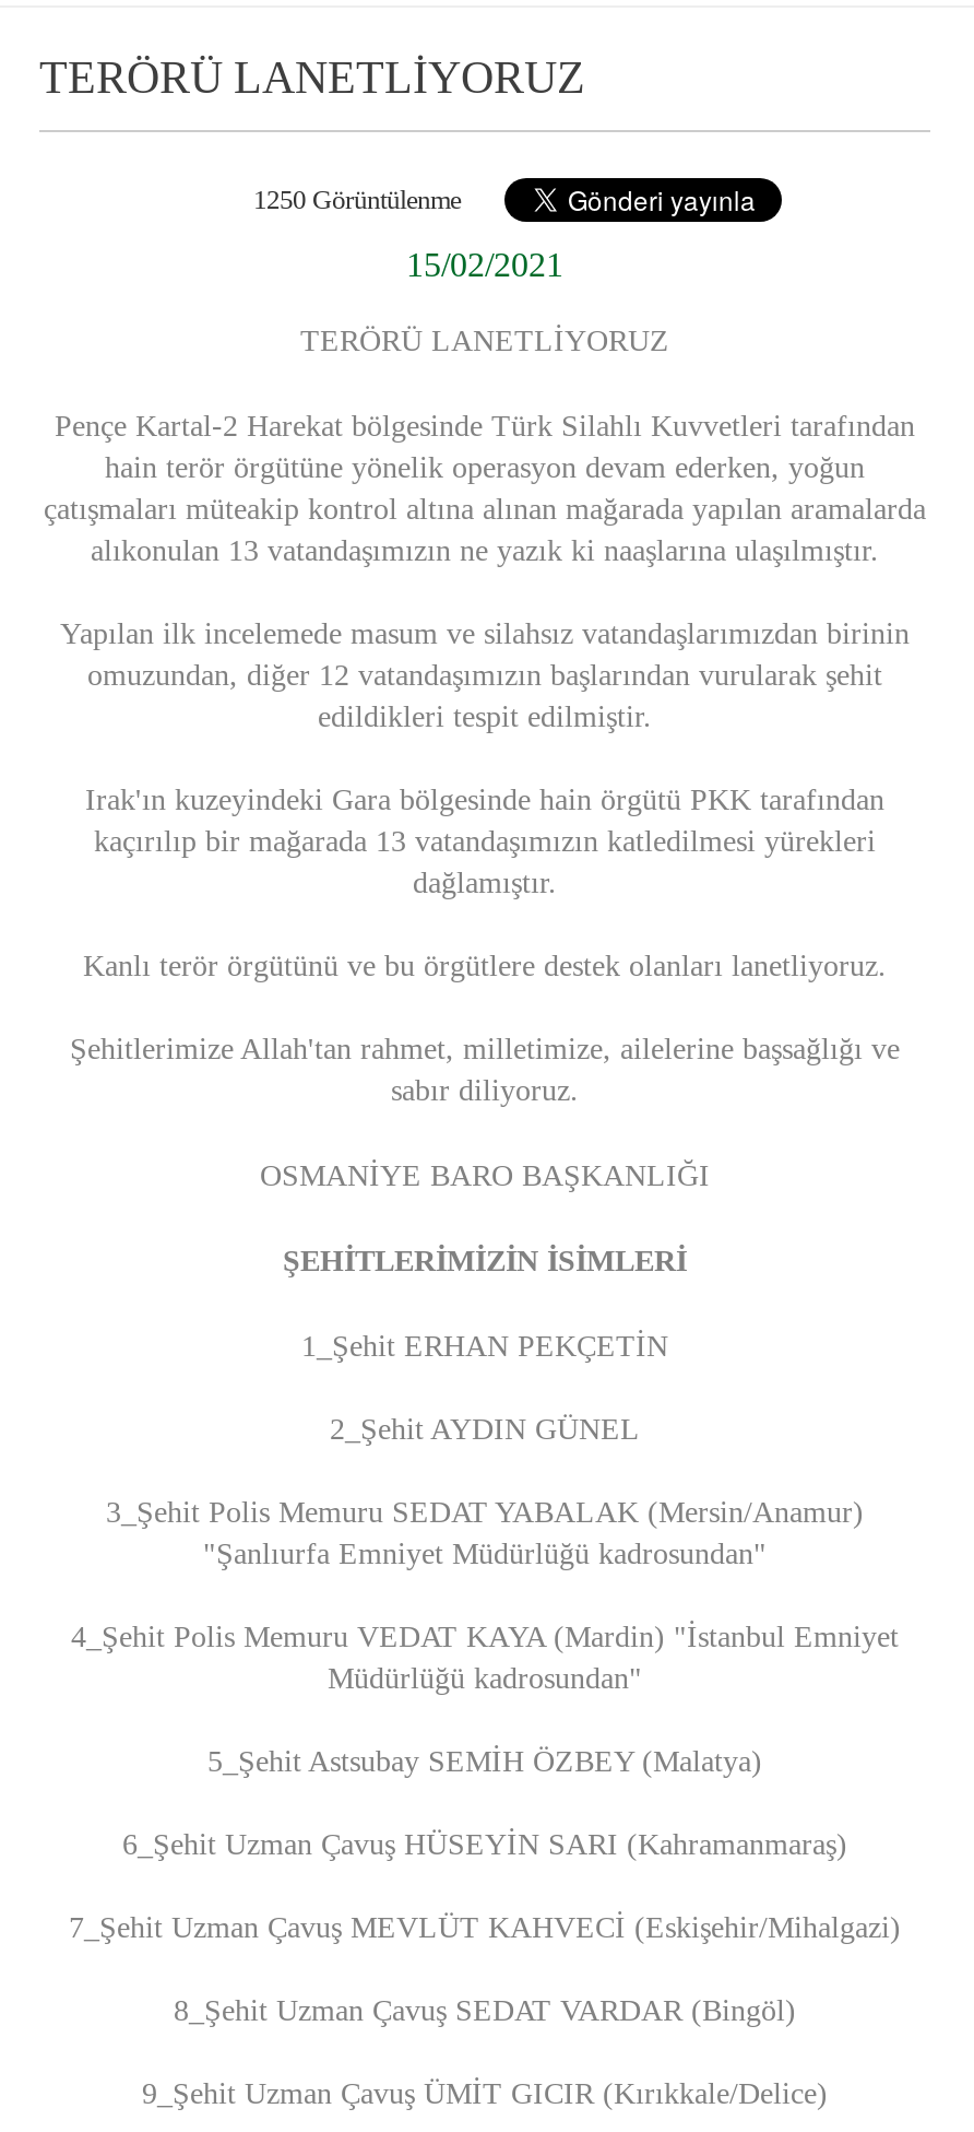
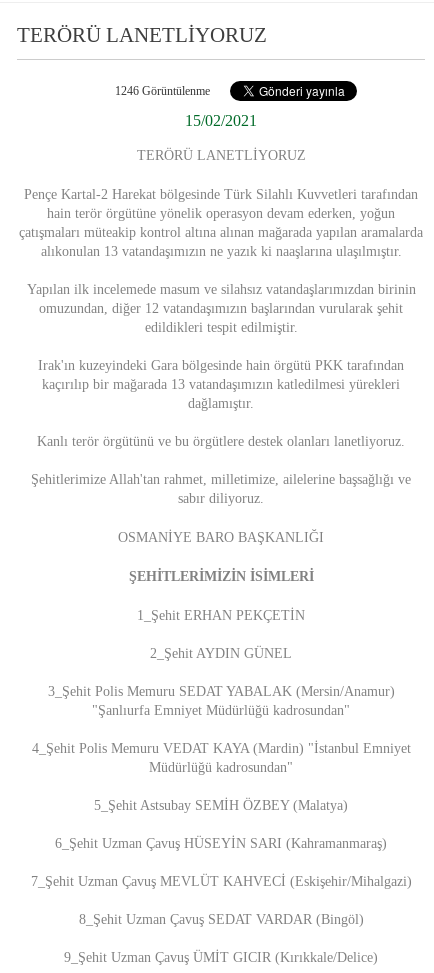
- 1250 Görüntülenme
+ 1246 Görüntülenme
